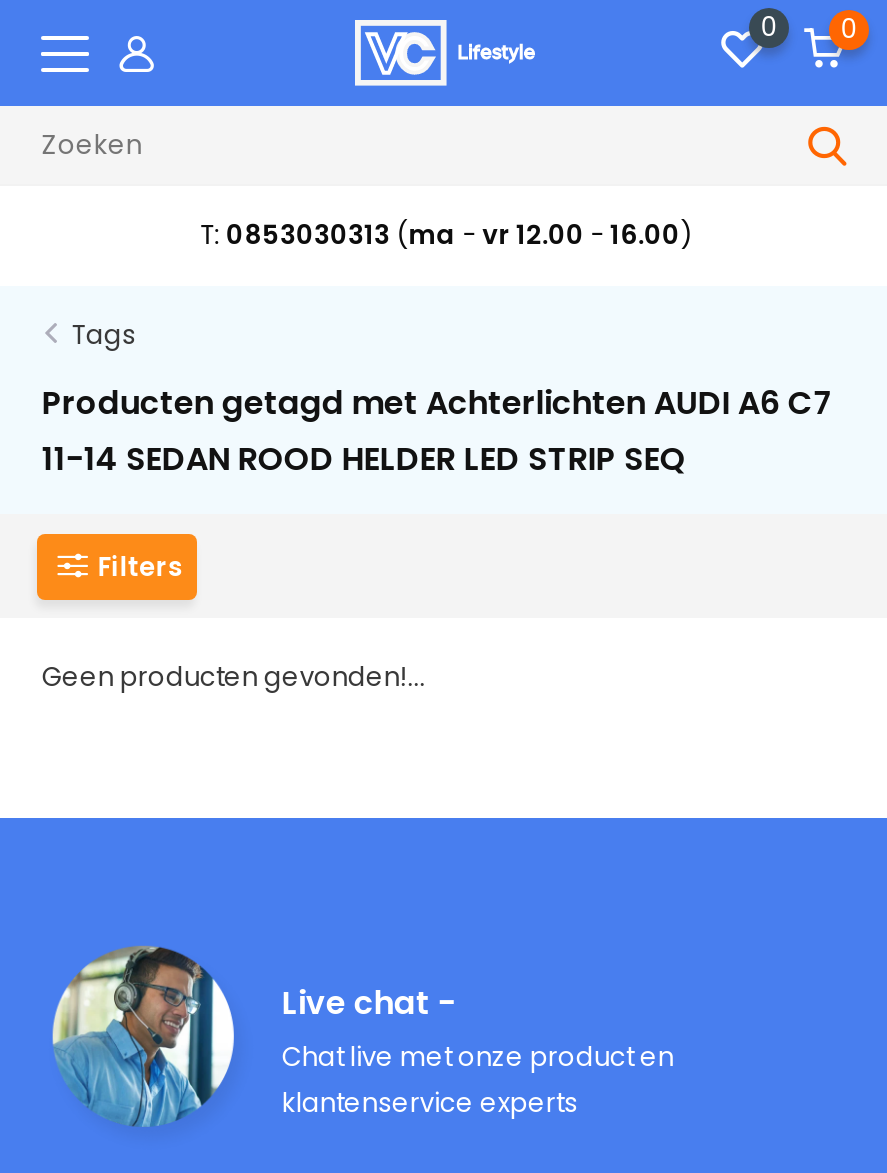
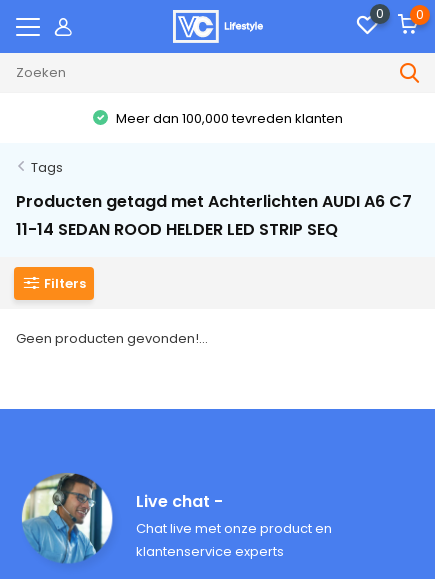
- T: 0853030313 (ma - vr 12.00 - 16.00)
+ Meer dan 100,000 tevreden klanten
